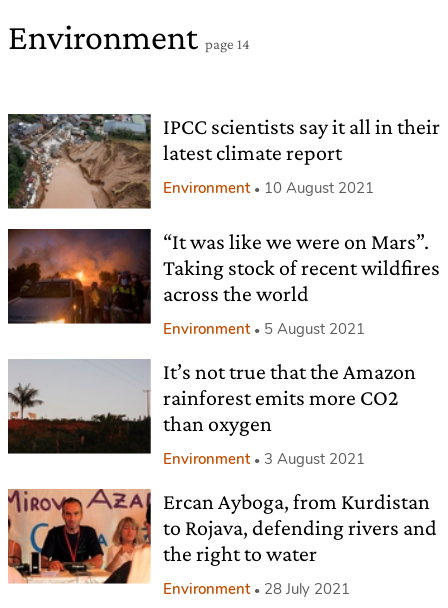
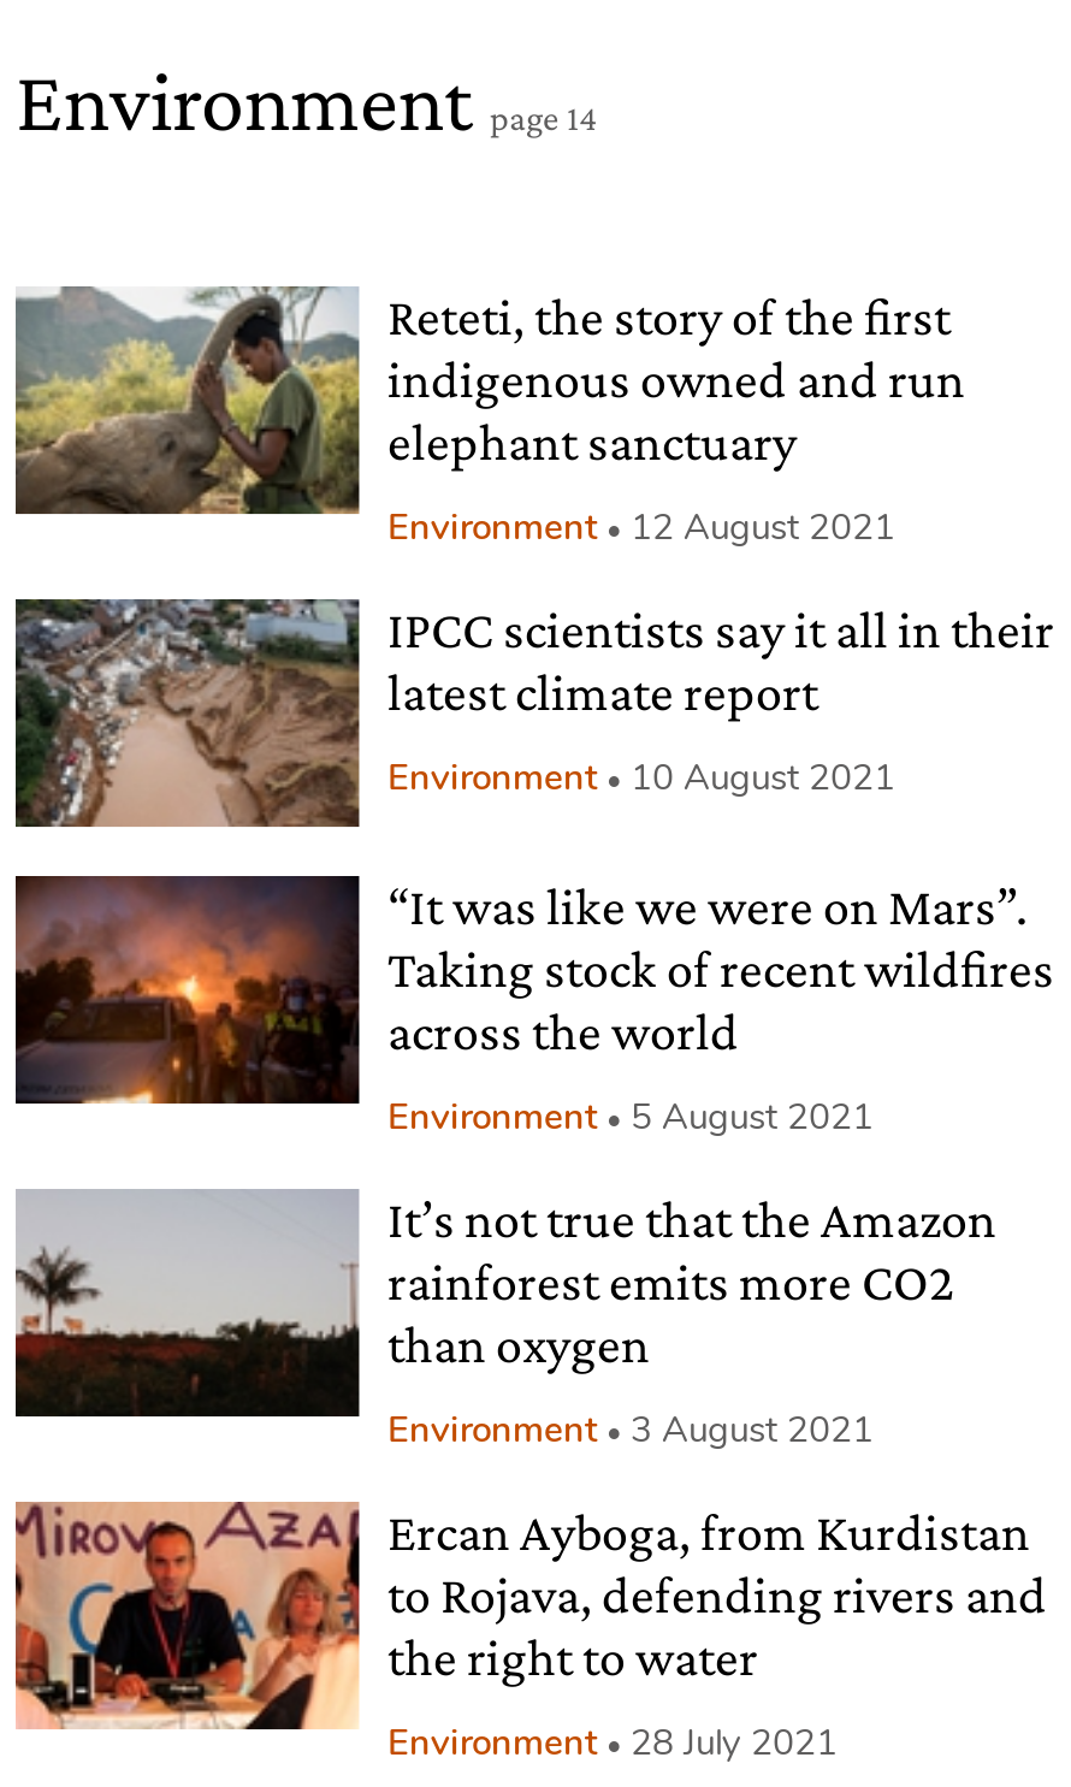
+ [image]
+ Reteti, the story of the first
+ indigenous owned and run
+ elephant sanctuary
+ Environment
+ 12 August 2021
